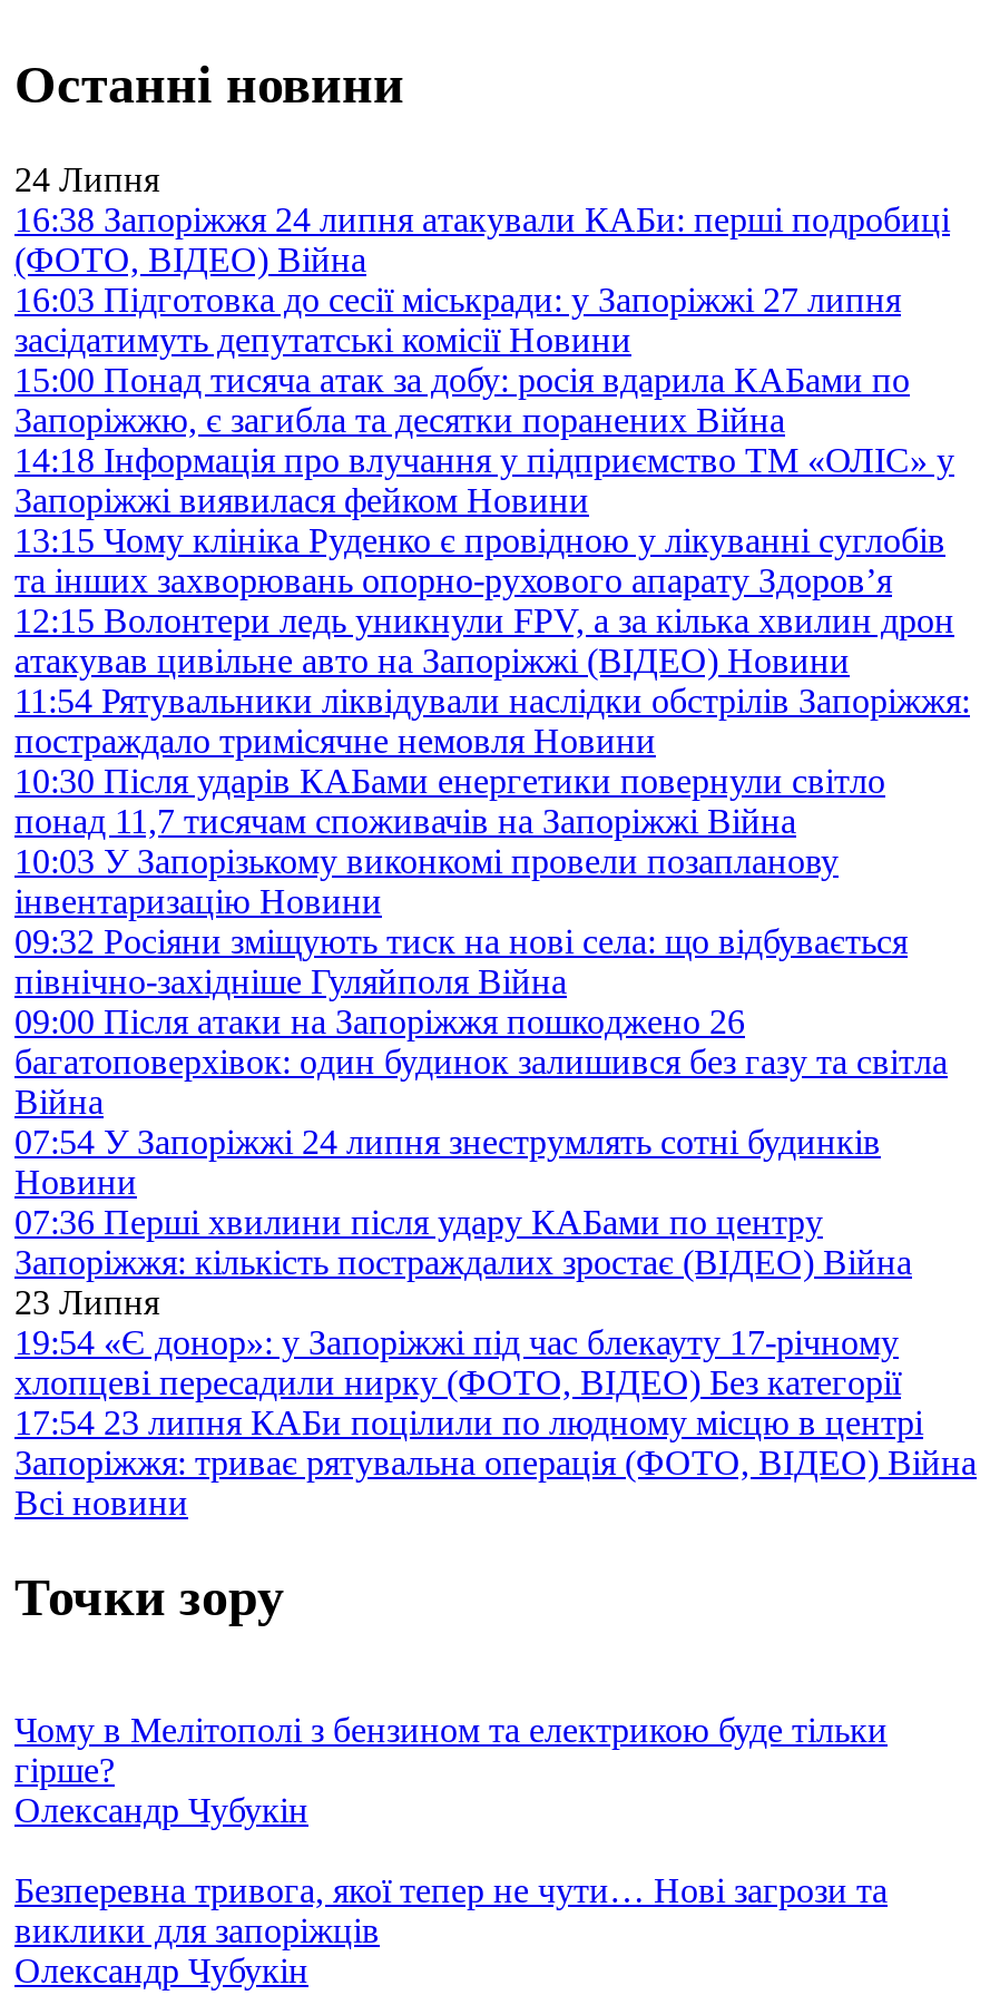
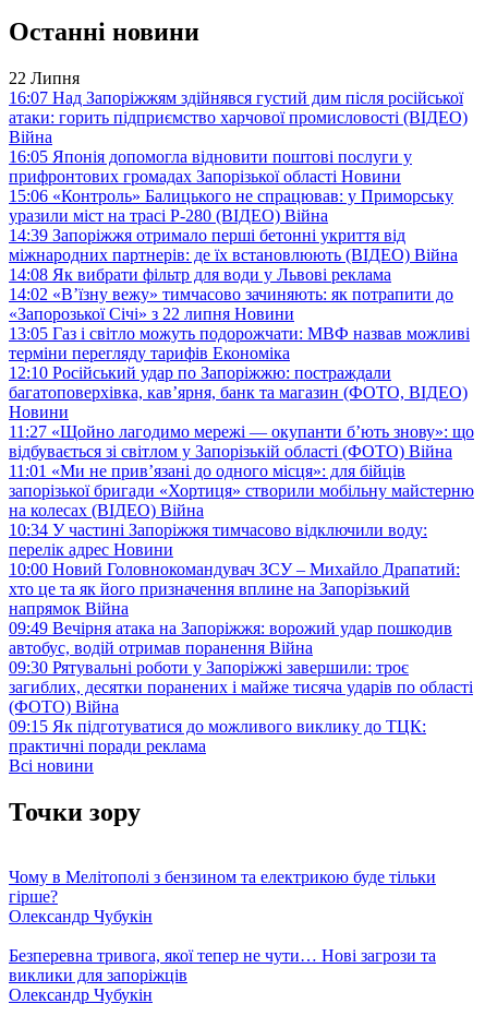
- 24 Липня
- 16:38 Запоріжжя 24 липня атакували КАБи: перші подробиці
- (ФОТО, ВІДЕО) Війна
- 16:03 Підготовка до сесії міськради: у Запоріжжі 27 липня
- засідатимуть депутатські комісії Новини
- 15:00 Понад тисяча атак за добу: росія вдарила КАБами по
- Запоріжжю, є загибла та десятки поранених Війна
- 14:18 Інформація про влучання у підприємство ТМ «ОЛІС» у
- Запоріжжі виявилася фейком Новини
- 13:15 Чому клініка Руденко є провідною у лікуванні суглобів
- та інших захворювань опорно-рухового апарату Здоров’я
- 12:15 Волонтери ледь уникнули FPV, а за кілька хвилин дрон
- атакував цивільне авто на Запоріжжі (ВІДЕО) Новини
- 11:54 Рятувальники ліквідували наслідки обстрілів Запоріжжя:
- постраждало тримісячне немовля Новини
- 10:30 Після ударів КАБами енергетики повернули світло
- понад 11,7 тисячам споживачів на Запоріжжі Війна
- 10:03 У Запорізькому виконкомі провели позапланову
- інвентаризацію Новини
- 09:32 Росіяни зміщують тиск на нові села: що відбувається
- північно-західніше Гуляйполя Війна
- 09:00 Після атаки на Запоріжжя пошкоджено 26
- багатоповерхівок: один будинок залишився без газу та світла
+ 22 Липня
+ 16:07 Над Запоріжжям здійнявся густий дим після російської
+ атаки: горить підприємство харчової промисловості (ВІДЕО)

moved up: Війна

- 07:54 У Запоріжжі 24 липня знеструмлять сотні будинків
+ 16:05 Японія допомогла відновити поштові послуги у
+ прифронтових громадах Запорізької області Новини
+ 15:06«Контроль» Балицького не спрацював: у Приморську
+ уразили міст на трасі Р-280 (ВІДЕО) Війна
+ 14:39 Запоріжжя отримало перші бетонні укриття від
+ міжнародних партнерів: де їх встановлюють (ВІДЕО) Війна
+ 14:08 Як вибрати фільтр для води у Львові реклама
+ 14:02 «В’їзну вежу» тимчасово зачиняють: як потрапити до
+ «Запорозької Січі» з 22 липня Новини
+ 13:05 Газ і світло можуть подорожчати: МВФ назвав можливі
+ терміни перегляду тарифів Економіка
+ 12:10 Російський удар по Запоріжжю: постраждали
+ багатоповерхівка, кав’ярня, банк та магазин (ФОТО, ВІДЕО)

moved up: Новини

- 07:36 Перші хвилини після удару КАБами по центру
- Запоріжжя: кількість постраждалих зростає (ВІДЕО) Війна
- 23 Липня
- 19:54 «Є донор»: у Запоріжжі під час блекауту 17-річному
- хлопцеві пересадили нирку (ФОТО, ВІДЕО)Без категорії
- 17:54 23 липня КАБи поцілили по людному місцю в центрі
- Запоріжжя: триває рятувальна операція (ФОТО, ВІДЕО) Війна
+ 11:27 «Щойно лагодимо мережі — окупанти б’ють знову»: що
+ відбувається зі світлом у Запорізькій області (ФОТО) Війна
+ 11:01 «Ми не прив’язані до одного місця»: для бійців
+ запорізької бригади «Хортиця» створили мобільну майстерню
+ на колесах (ВІДЕО) Війна
+ 10:34 У частині Запоріжжя тимчасово відключили воду:
+ перелік адрес Новини
+ 10:00 Новий Головнокомандувач ЗСУ – Михайло Драпатий:
+ хто це та як його призначення вплине на Запорізький
+ напрямок Війна
+ 09:49 Вечірня атака на Запоріжжя: ворожий удар пошкодив
+ автобус, водій отримав поранення Війна
+ 09:30Рятувальні роботи у Запоріжжі завершили: троє
+ загиблих, десятки поранених і майже тисяча ударів по області
+ (ФОТО) Війна
+ 09:15 Як підготуватися до можливого виклику до ТЦК:
+ практичні поради реклама
